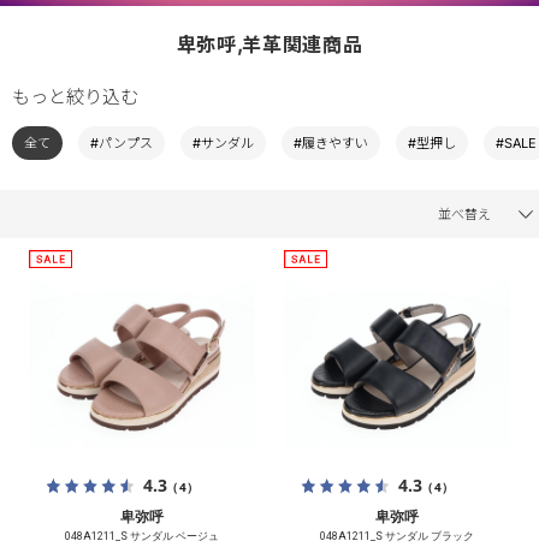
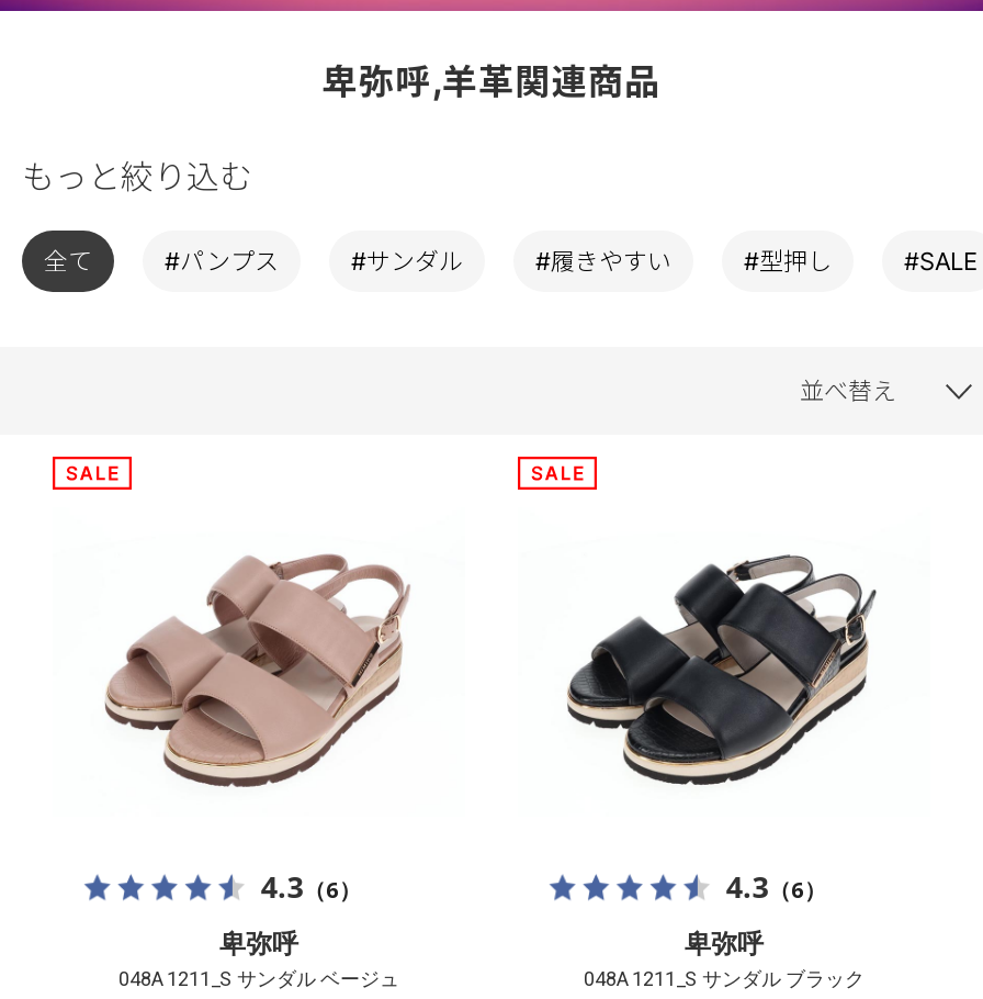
- 4.3（4）
+ 4.3（6）

- 4.3（4）
+ 4.3（6）
